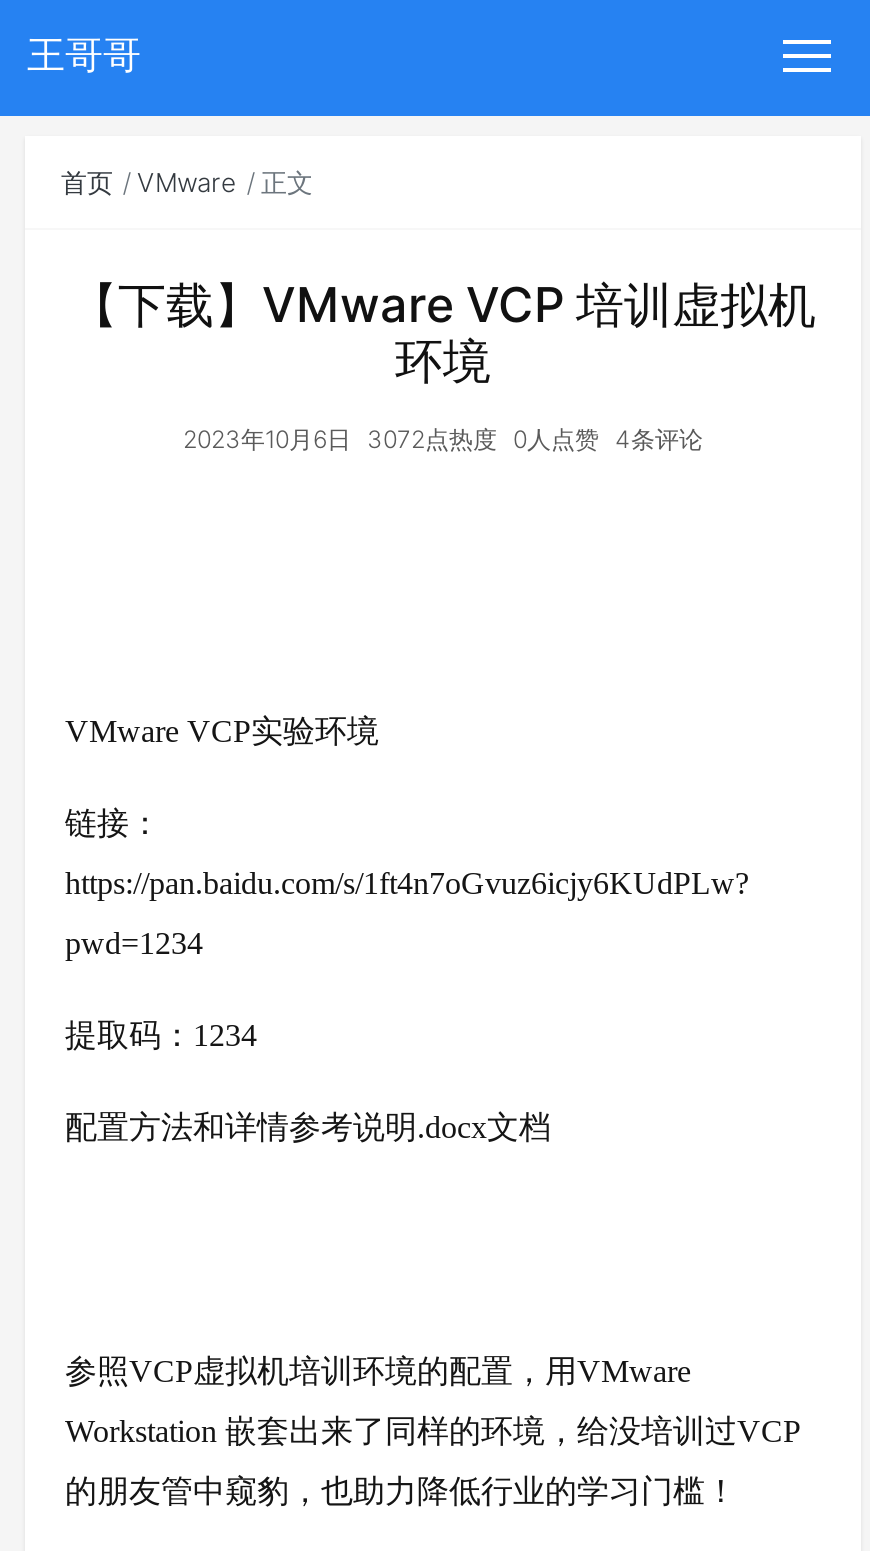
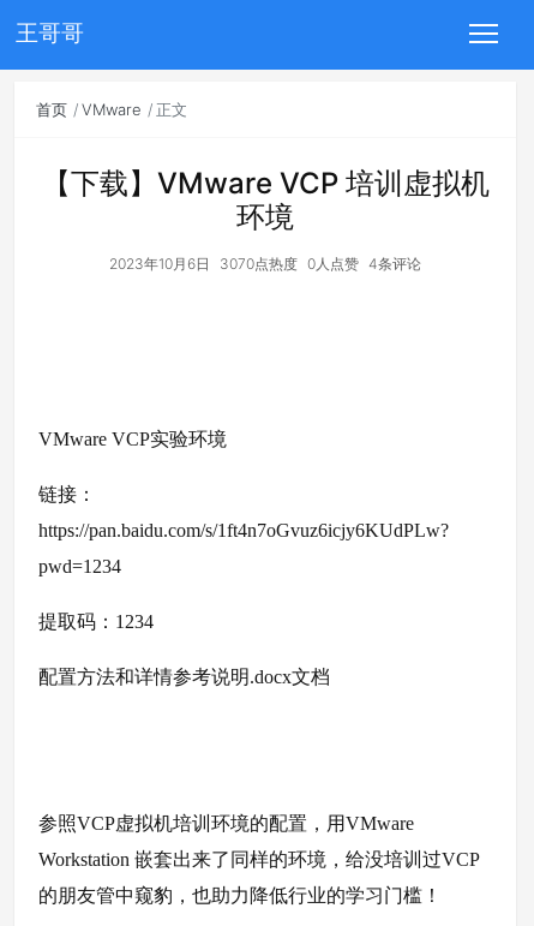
- 2023年10月6日 3072点热度 0人点赞 4条评论
+ 2023年10月6日 3070点热度 0人点赞 4条评论
